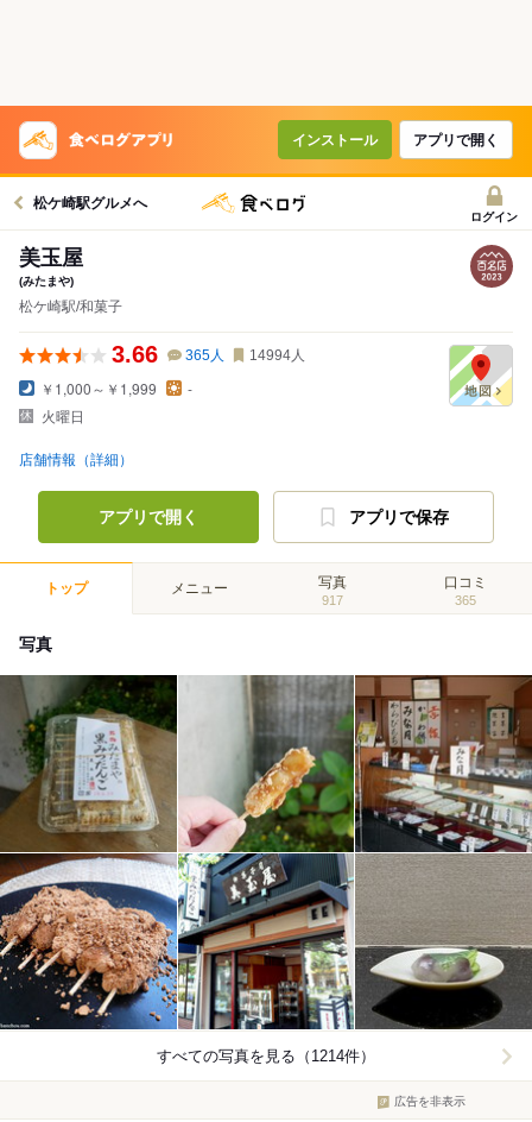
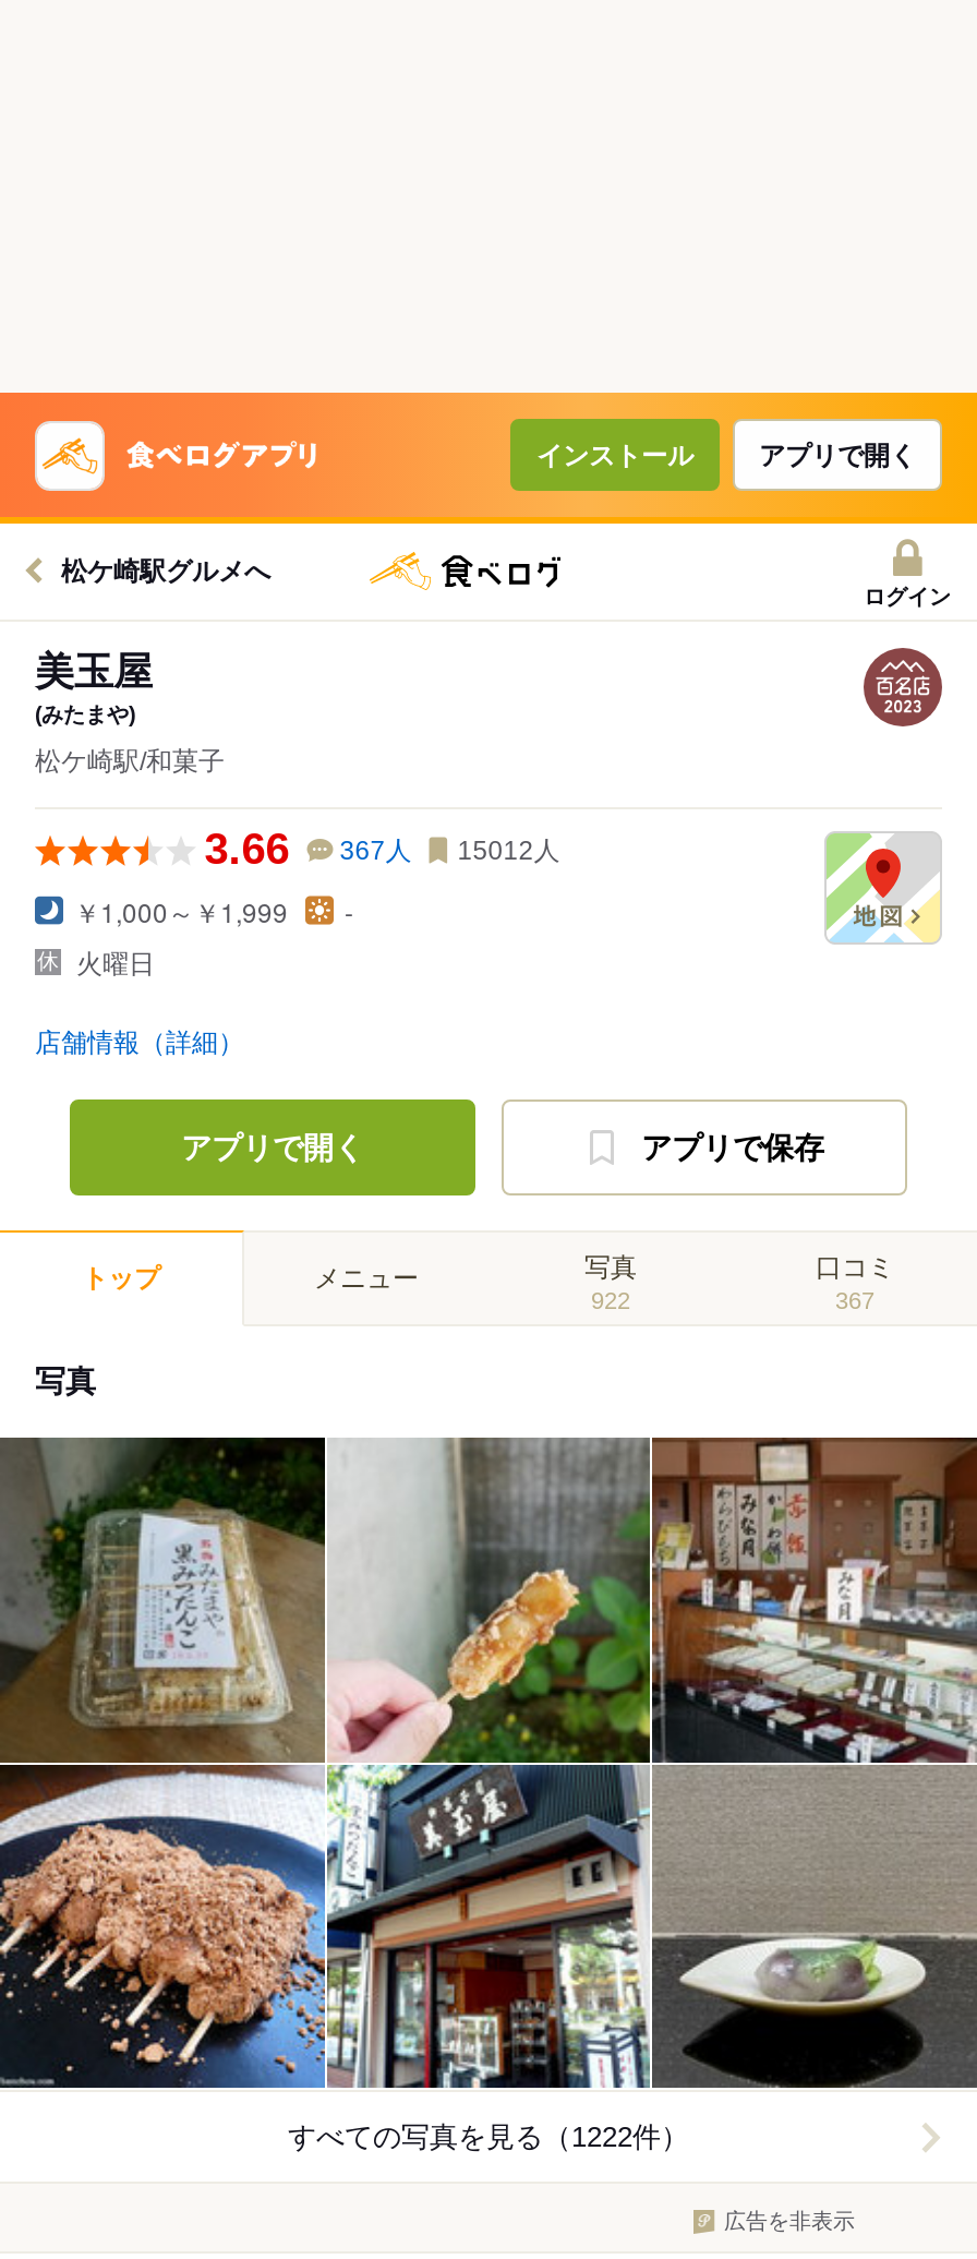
- 365人
+ 367人

- 14994人
+ 15012人

- 917
+ 922

- 365
+ 367

- すべての写真を見る（1214件）
+ すべての写真を見る（1222件）
